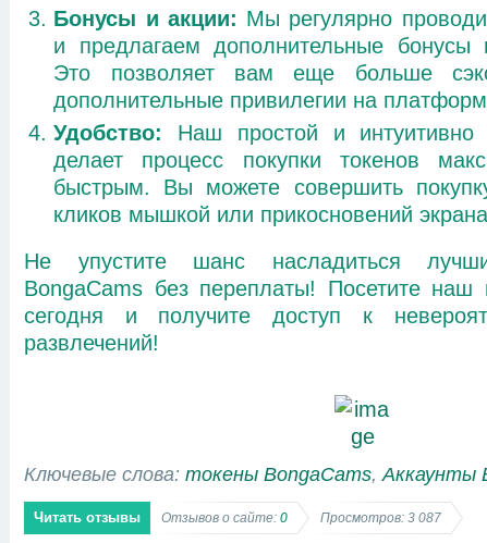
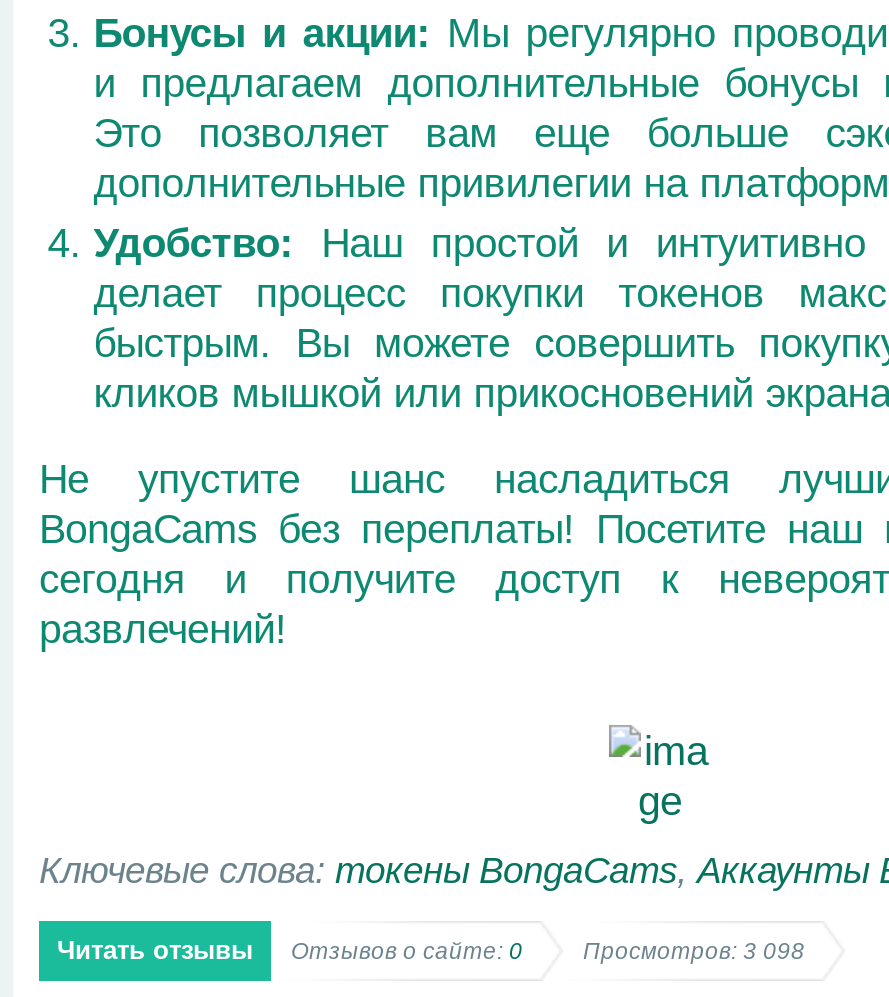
- Просмотров: 3 087
+ Просмотров: 3 098
